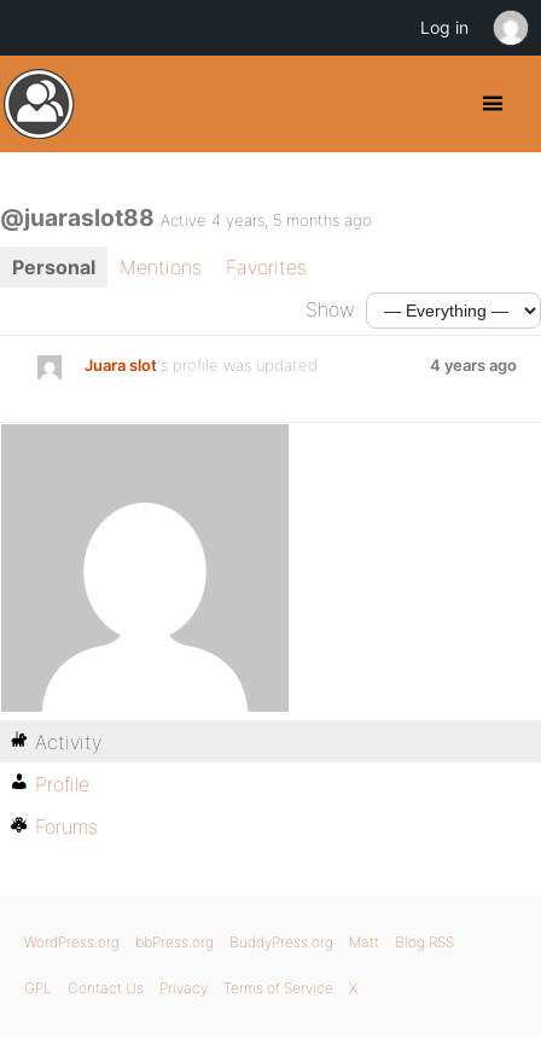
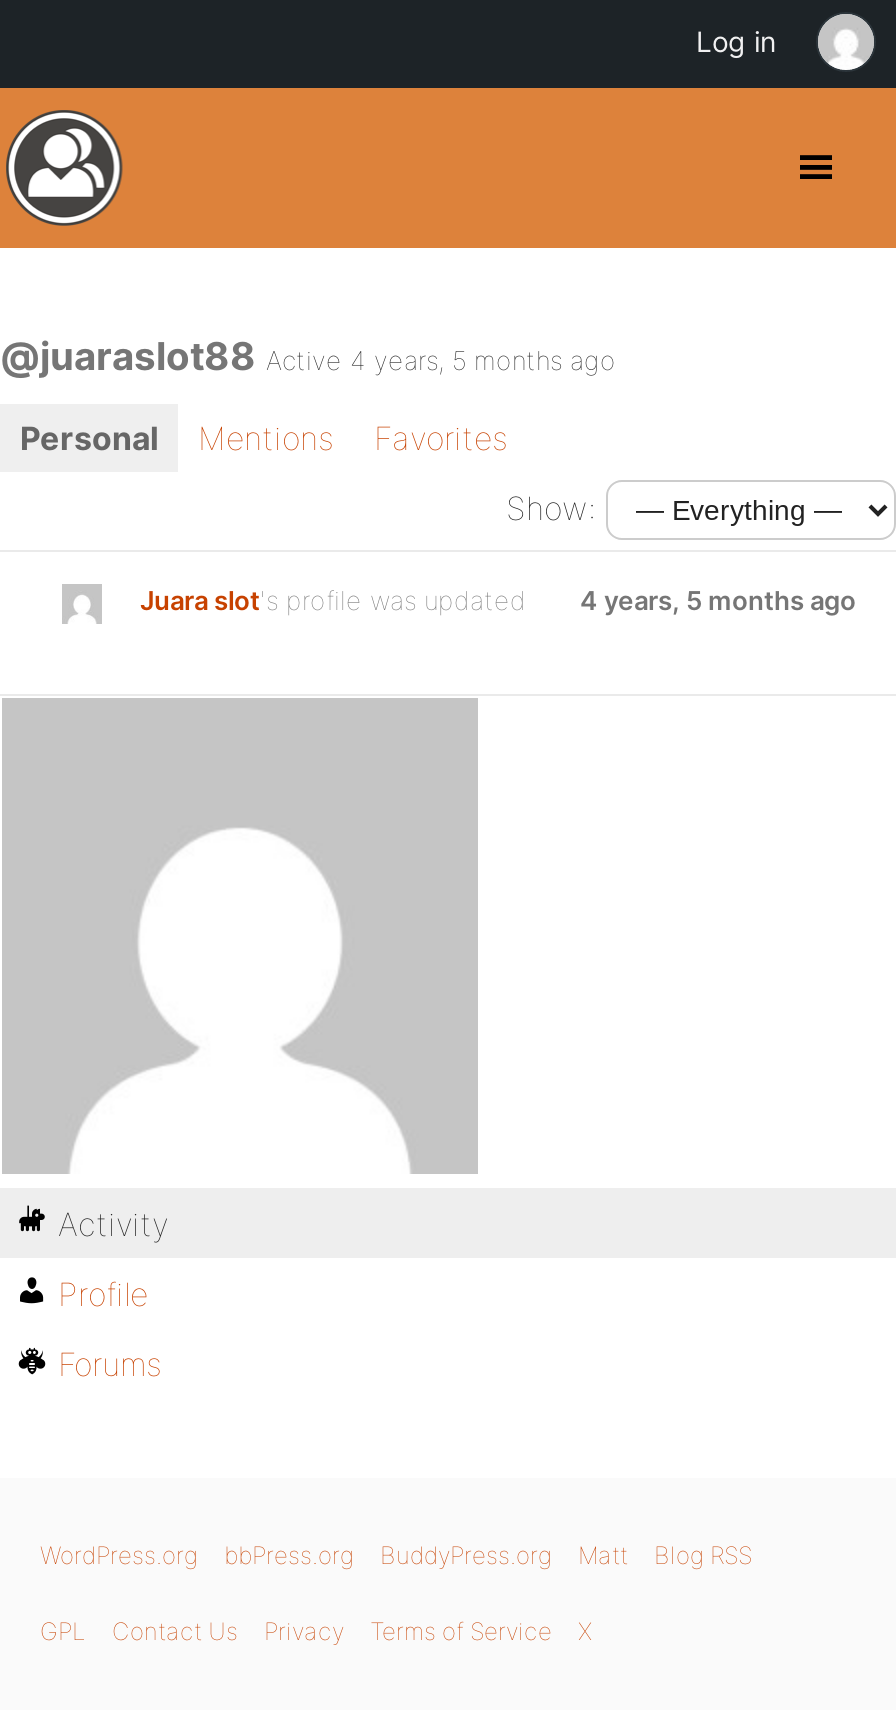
- 4 years ago
+ 4 years, 5 months ago
